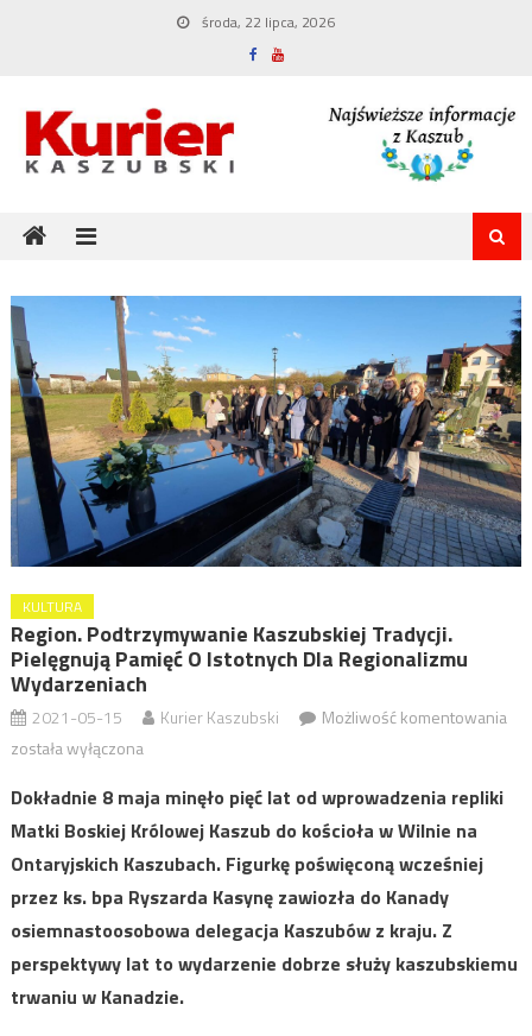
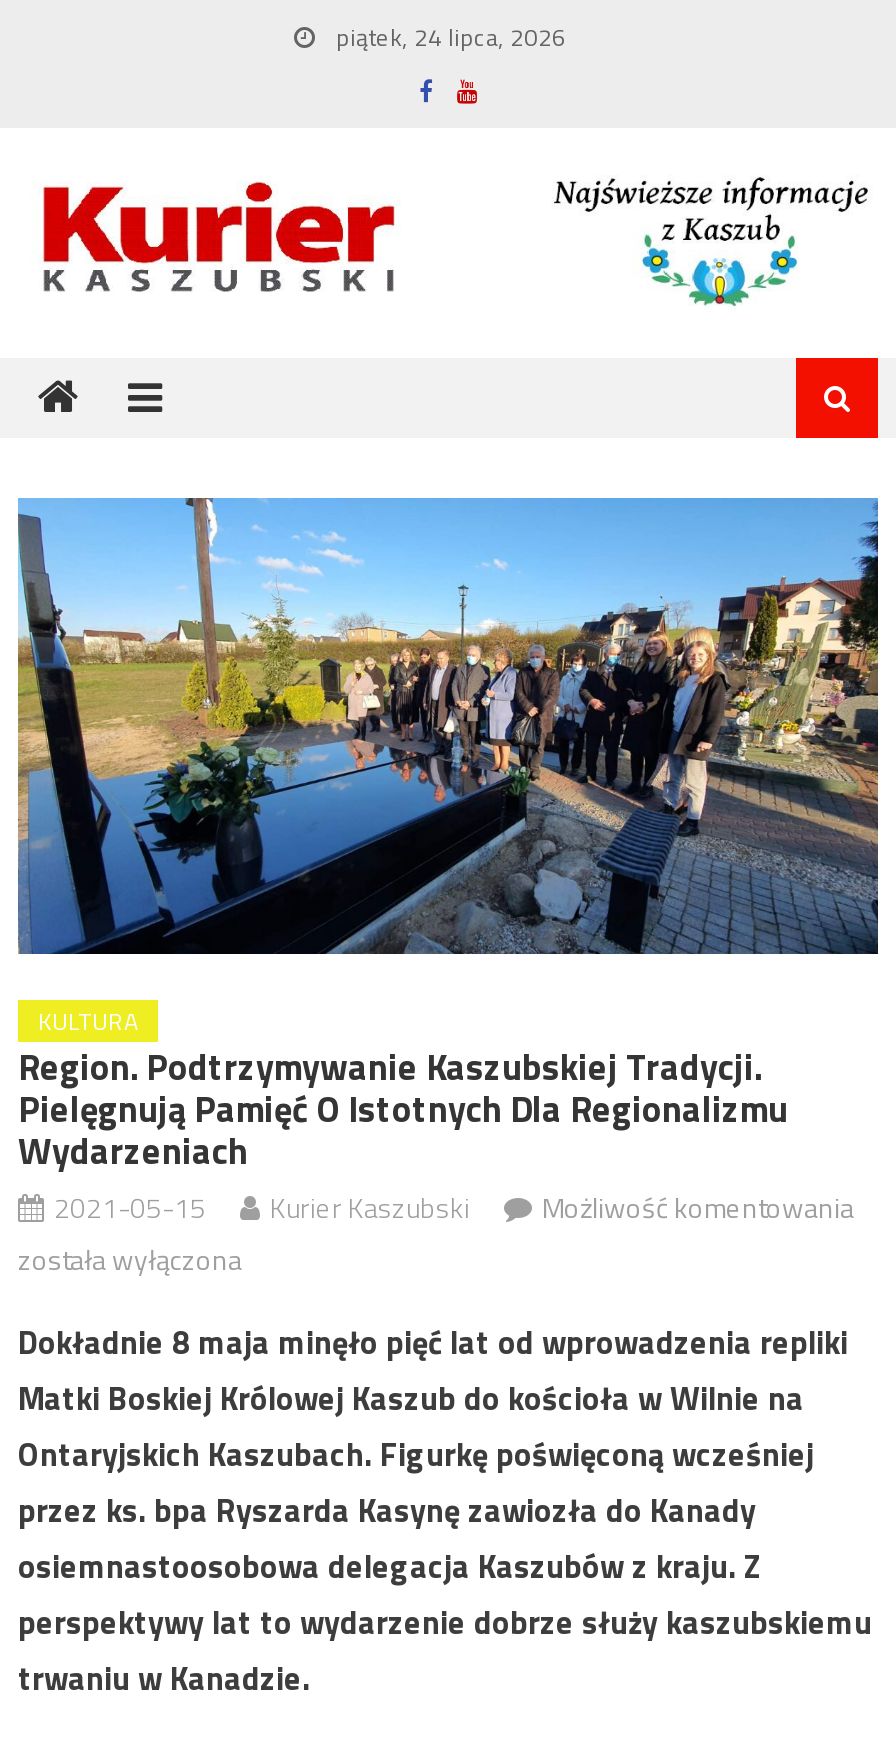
- środa, 22 lipca, 2026
+ piątek, 24 lipca, 2026
